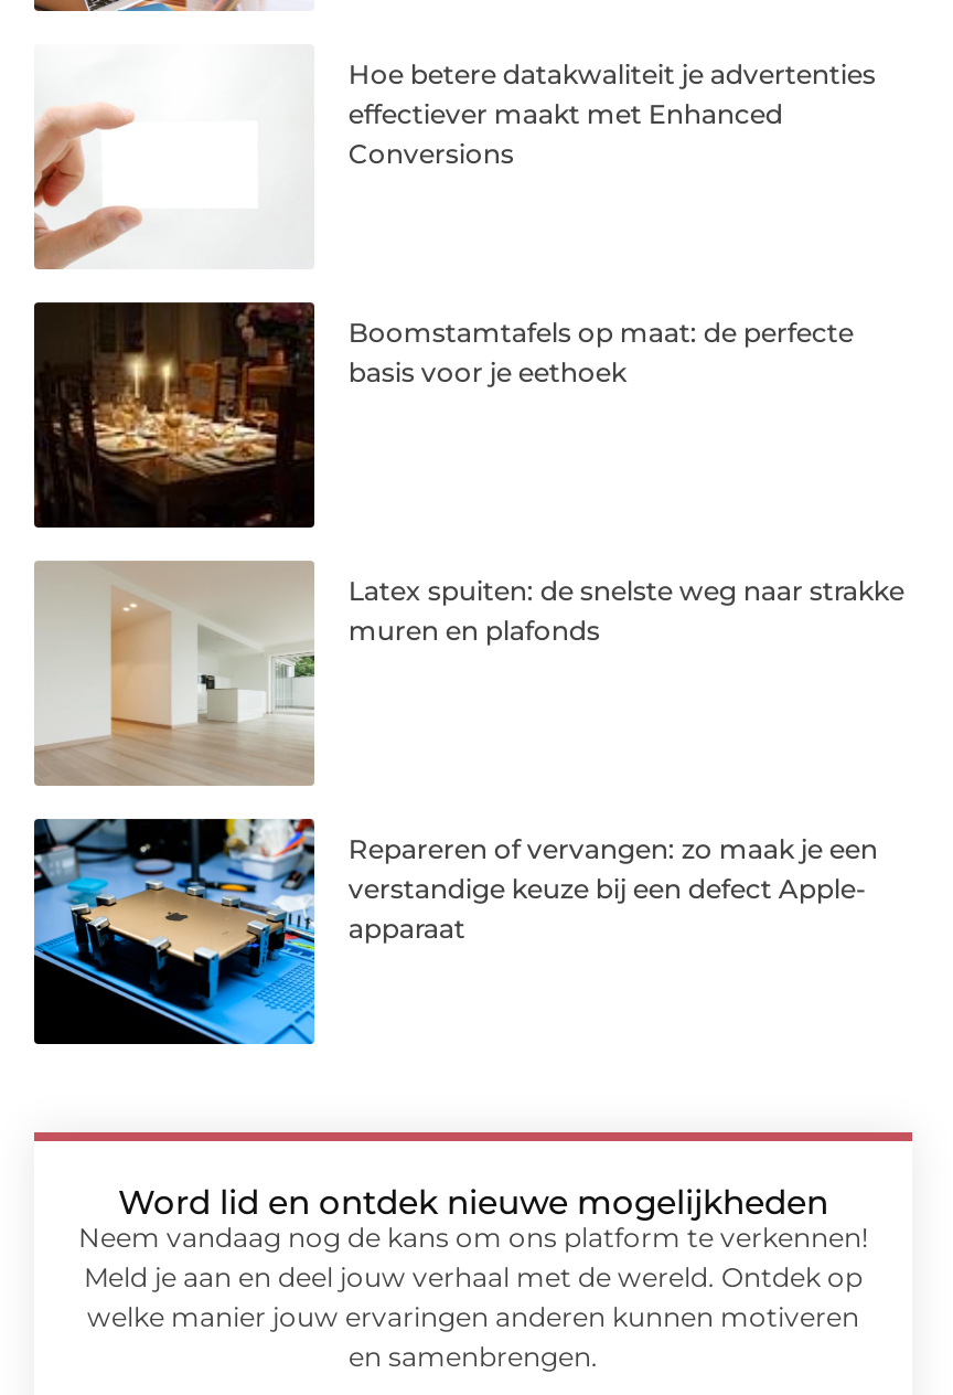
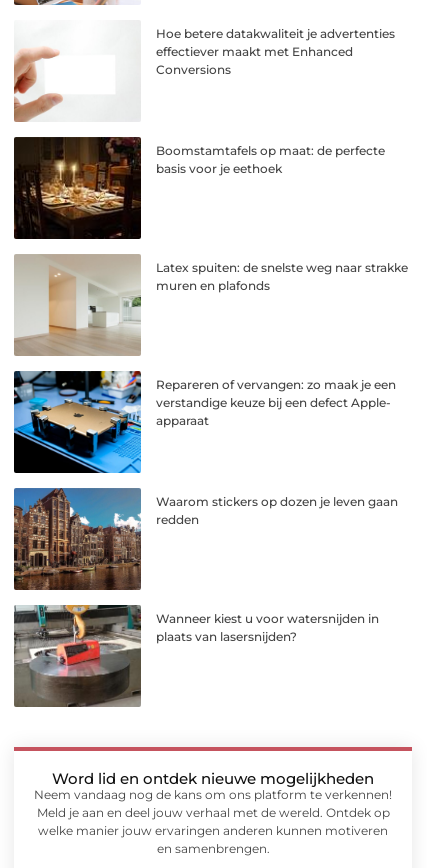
+ [image]
+ Waarom stickers op dozen je leven gaan
+ redden

+ [image]
+ Wanneer kiest u voor watersnijden in
+ plaats van lasersnijden?
